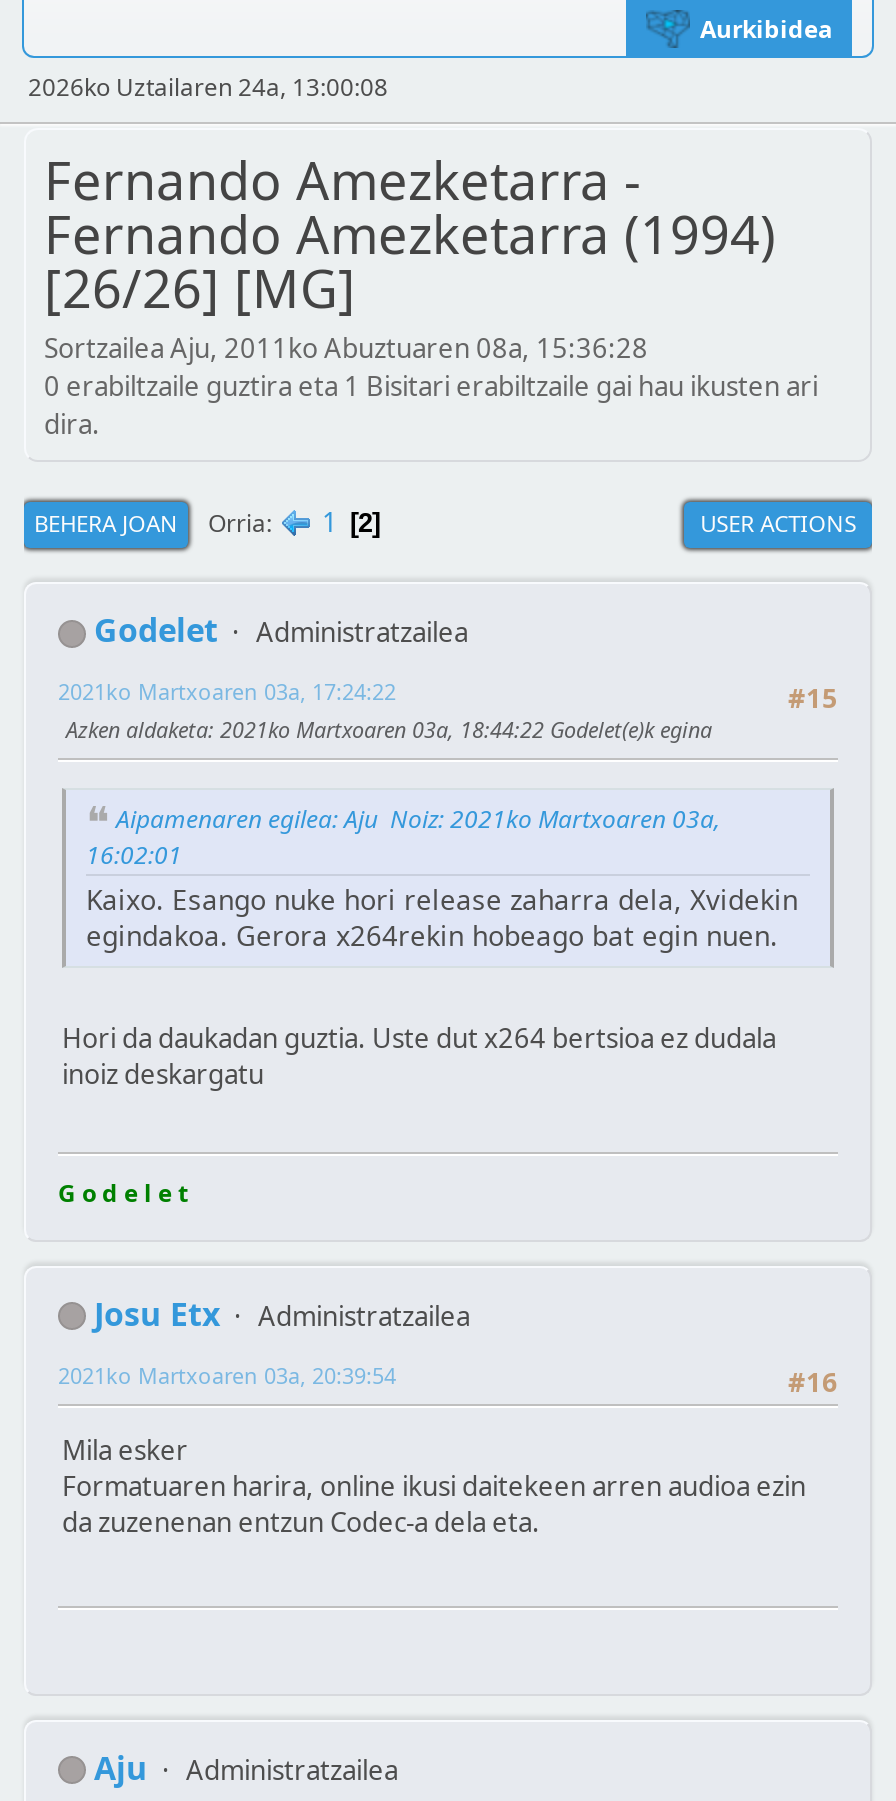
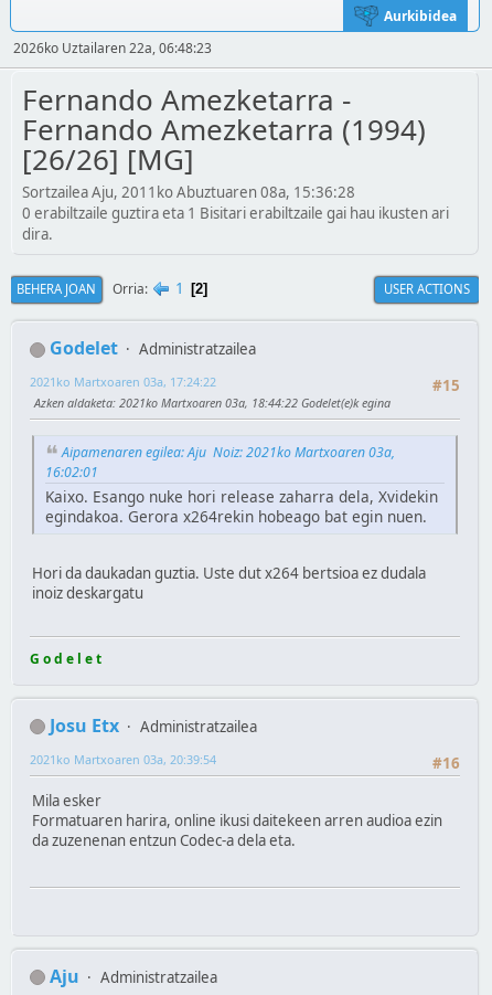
- 2026ko Uztailaren 24a, 13:00:08
+ 2026ko Uztailaren 22a, 06:48:23
